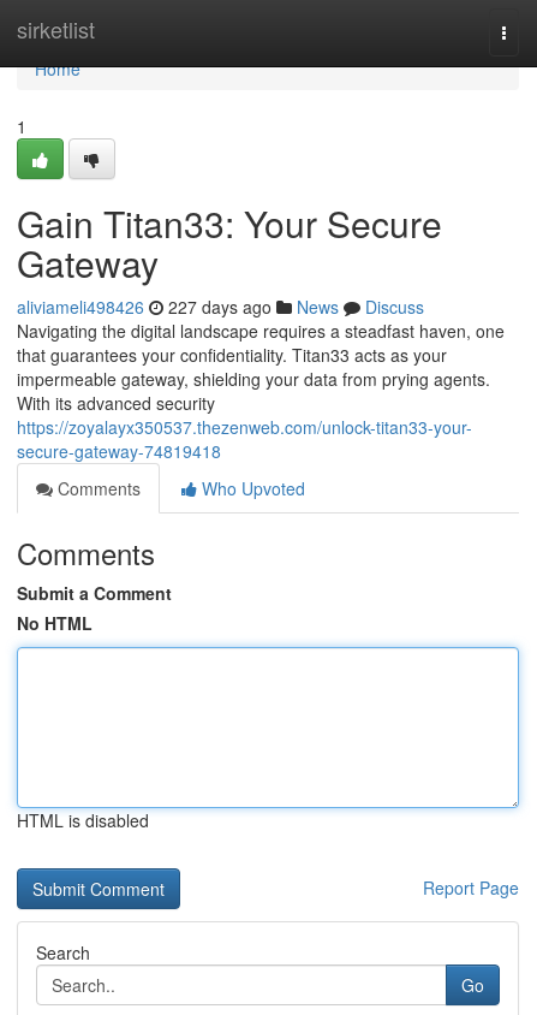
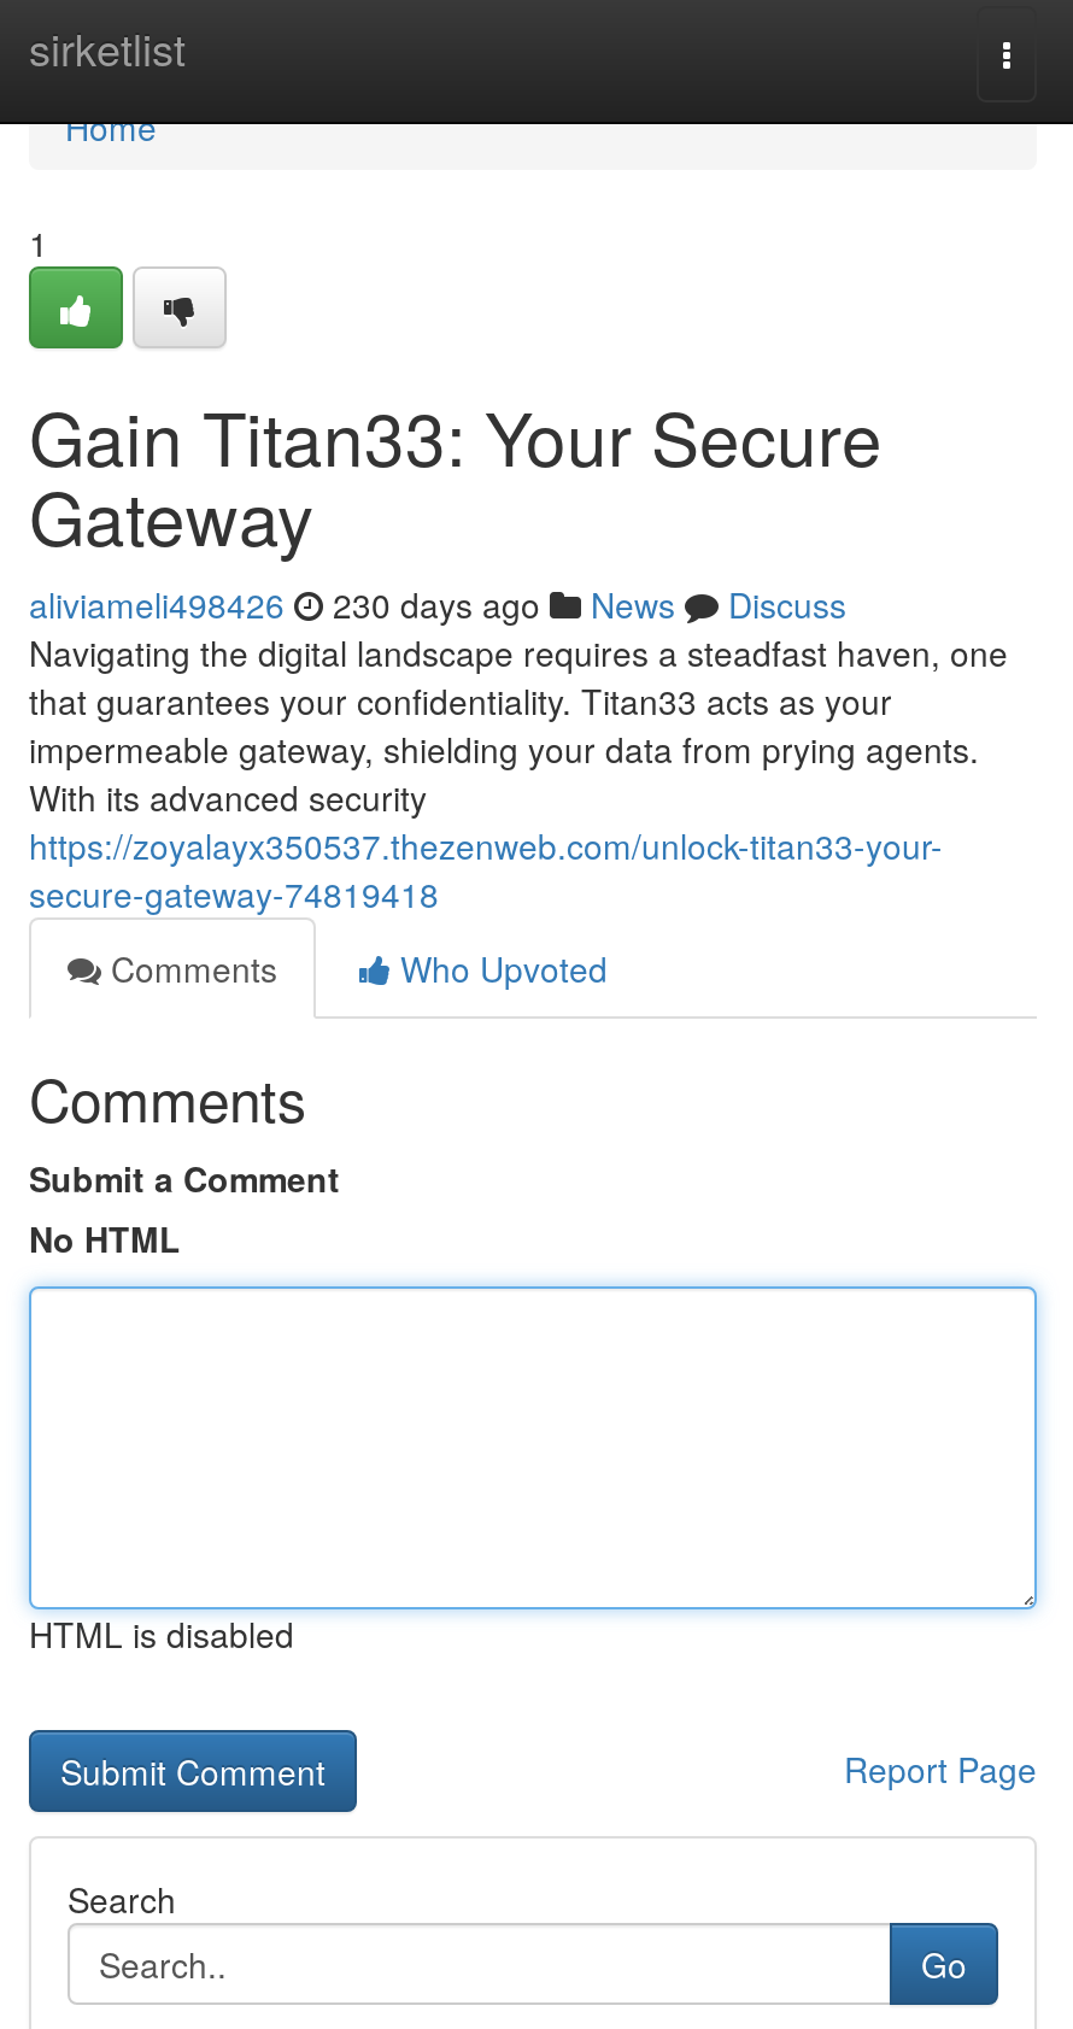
- aliviameli498426 227 days ago News Discuss
+ aliviameli498426 230 days ago News Discuss
